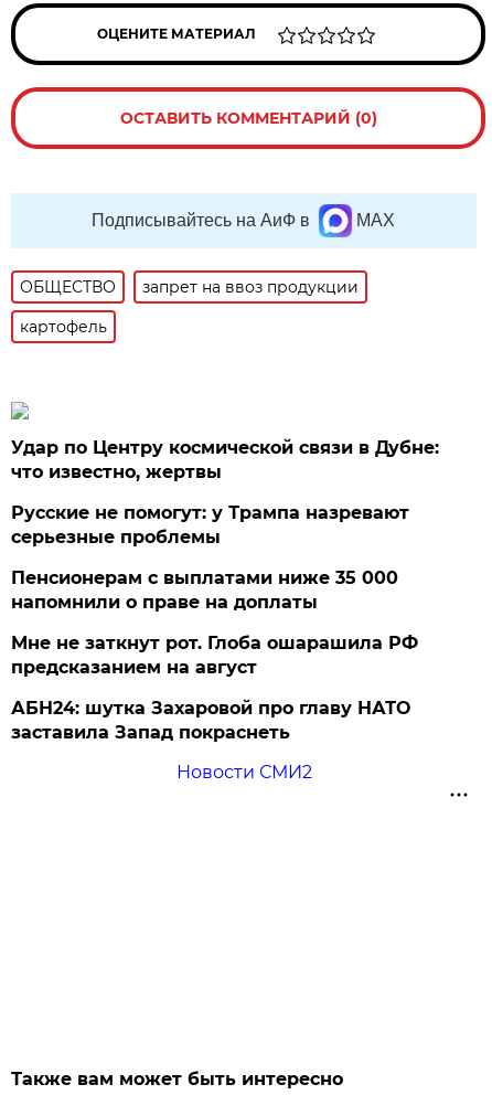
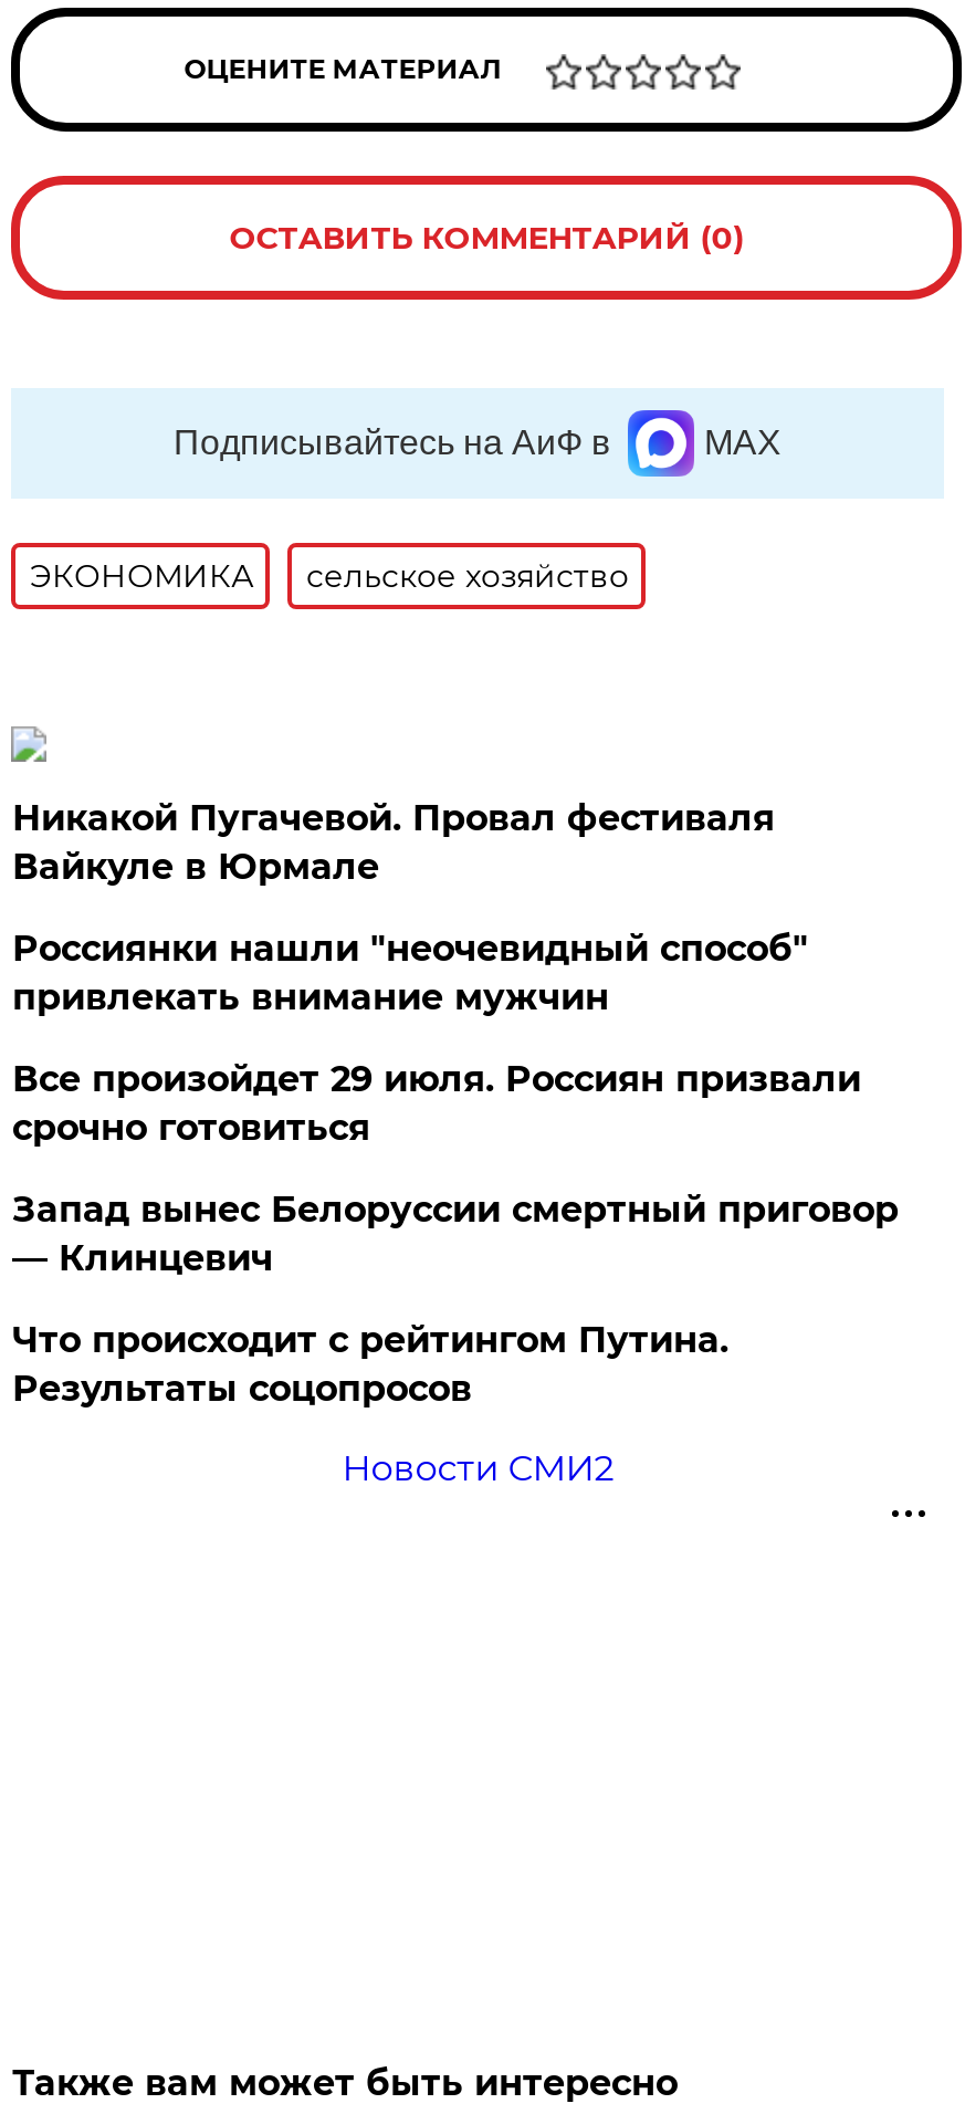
- ОБЩЕСТВО
- запрет на ввоз продукции
- картофель
+ ЭКОНОМИКА
+ сельское хозяйство

- Удар по Центру космической связи в Дубне:
- что известно, жертвы
- Русские не помогут: у Трампа назревают
- серьезные проблемы
- Пенсионерам с выплатами ниже 35 000
- напомнили о праве на доплаты
- Мне не заткнут рот. Глоба ошарашила РФ
- предсказанием на август
- АБН24: шутка Захаровой про главу НАТО
- заставила Запад покраснеть
+ Никакой Пугачевой. Провал фестиваля
+ Вайкуле в Юрмале
+ Россиянки нашли "неочевидный способ"
+ привлекать внимание мужчин
+ Все произойдет 29 июля. Россиян призвали
+ срочно готовиться
+ Запад вынес Белоруссии смертный приговор
+ — Клинцевич
+ Что происходит с рейтингом Путина.
+ Результаты соцопросов
